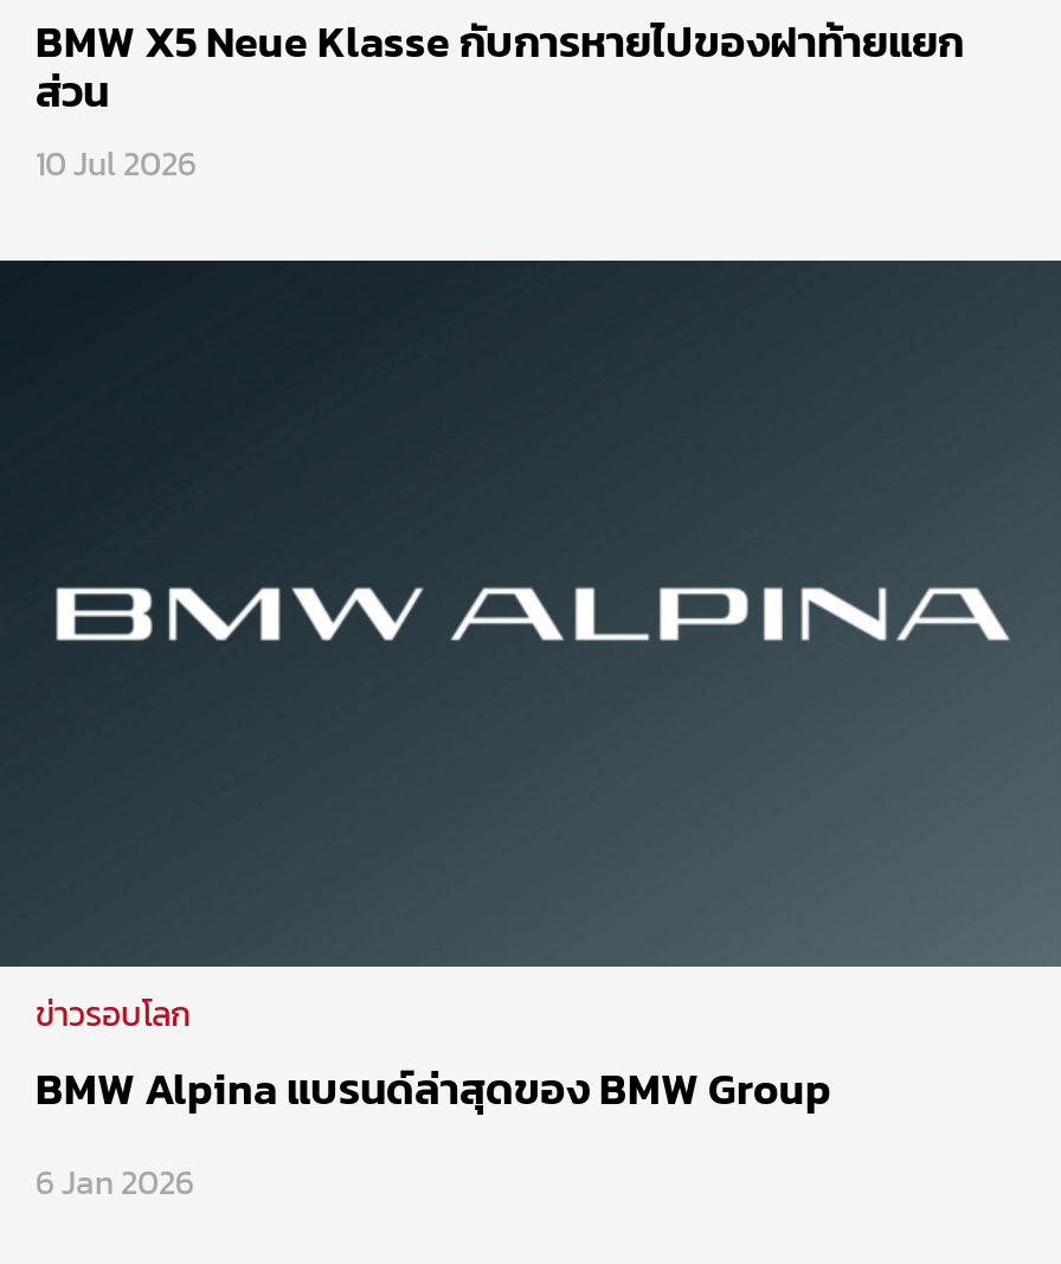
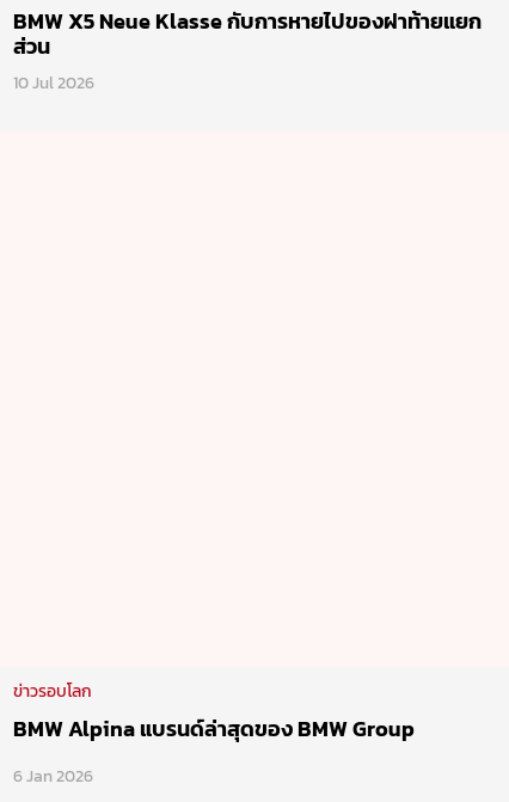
- [image]
